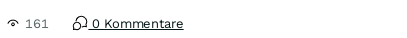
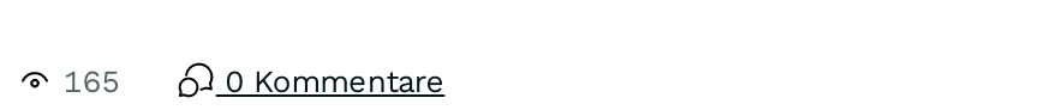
- 161
+ 165
